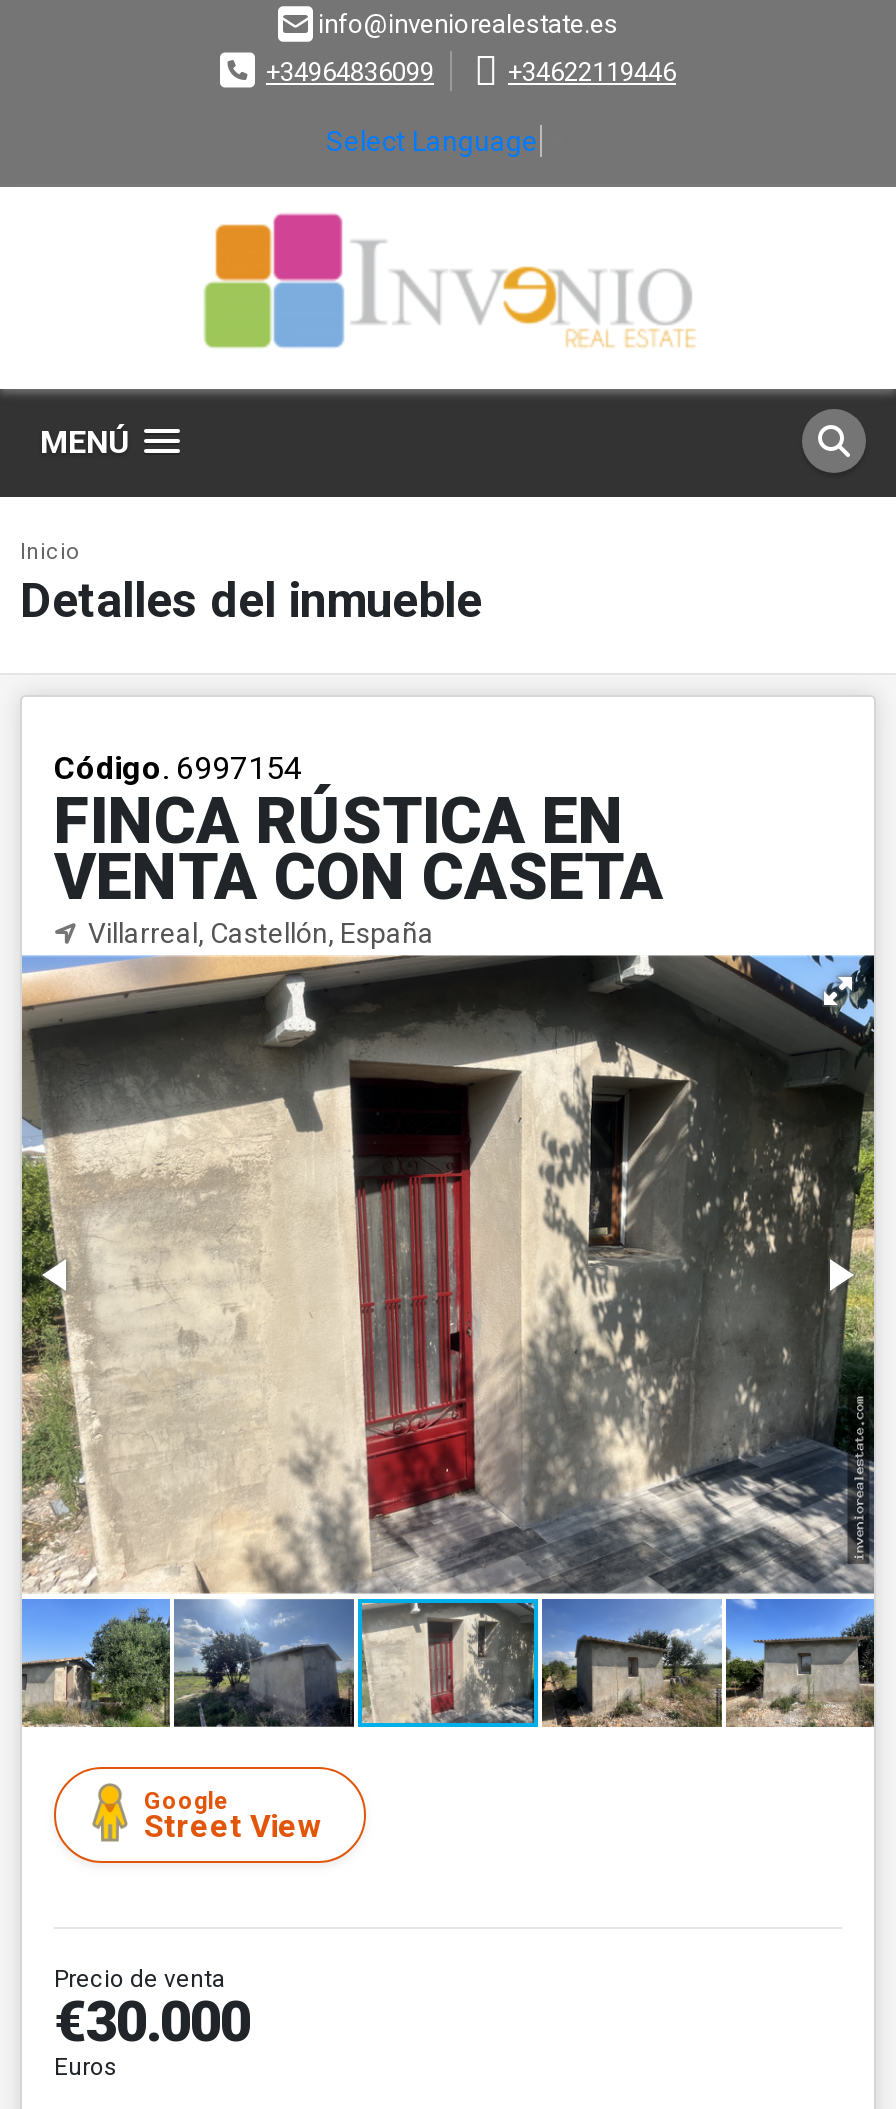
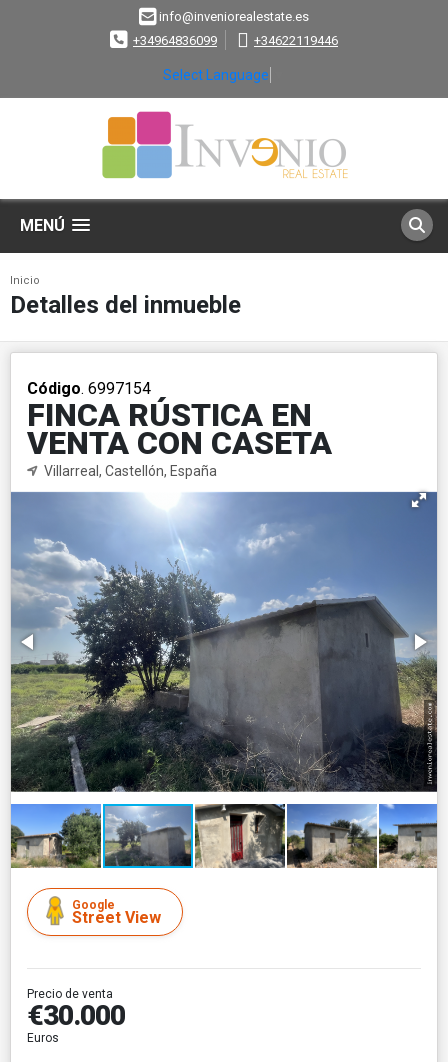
- [image]
+ [image]
